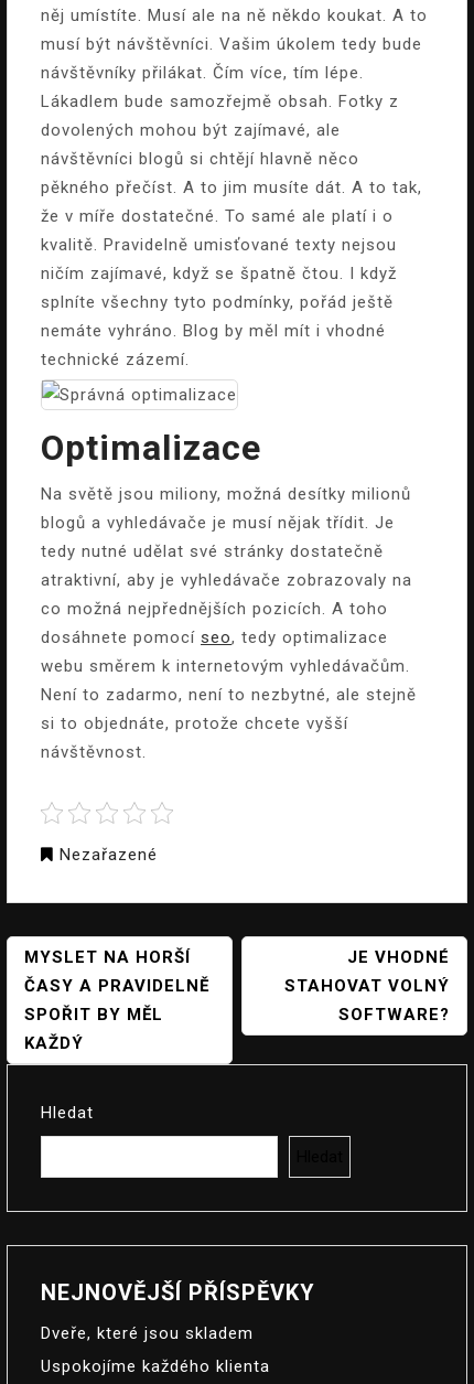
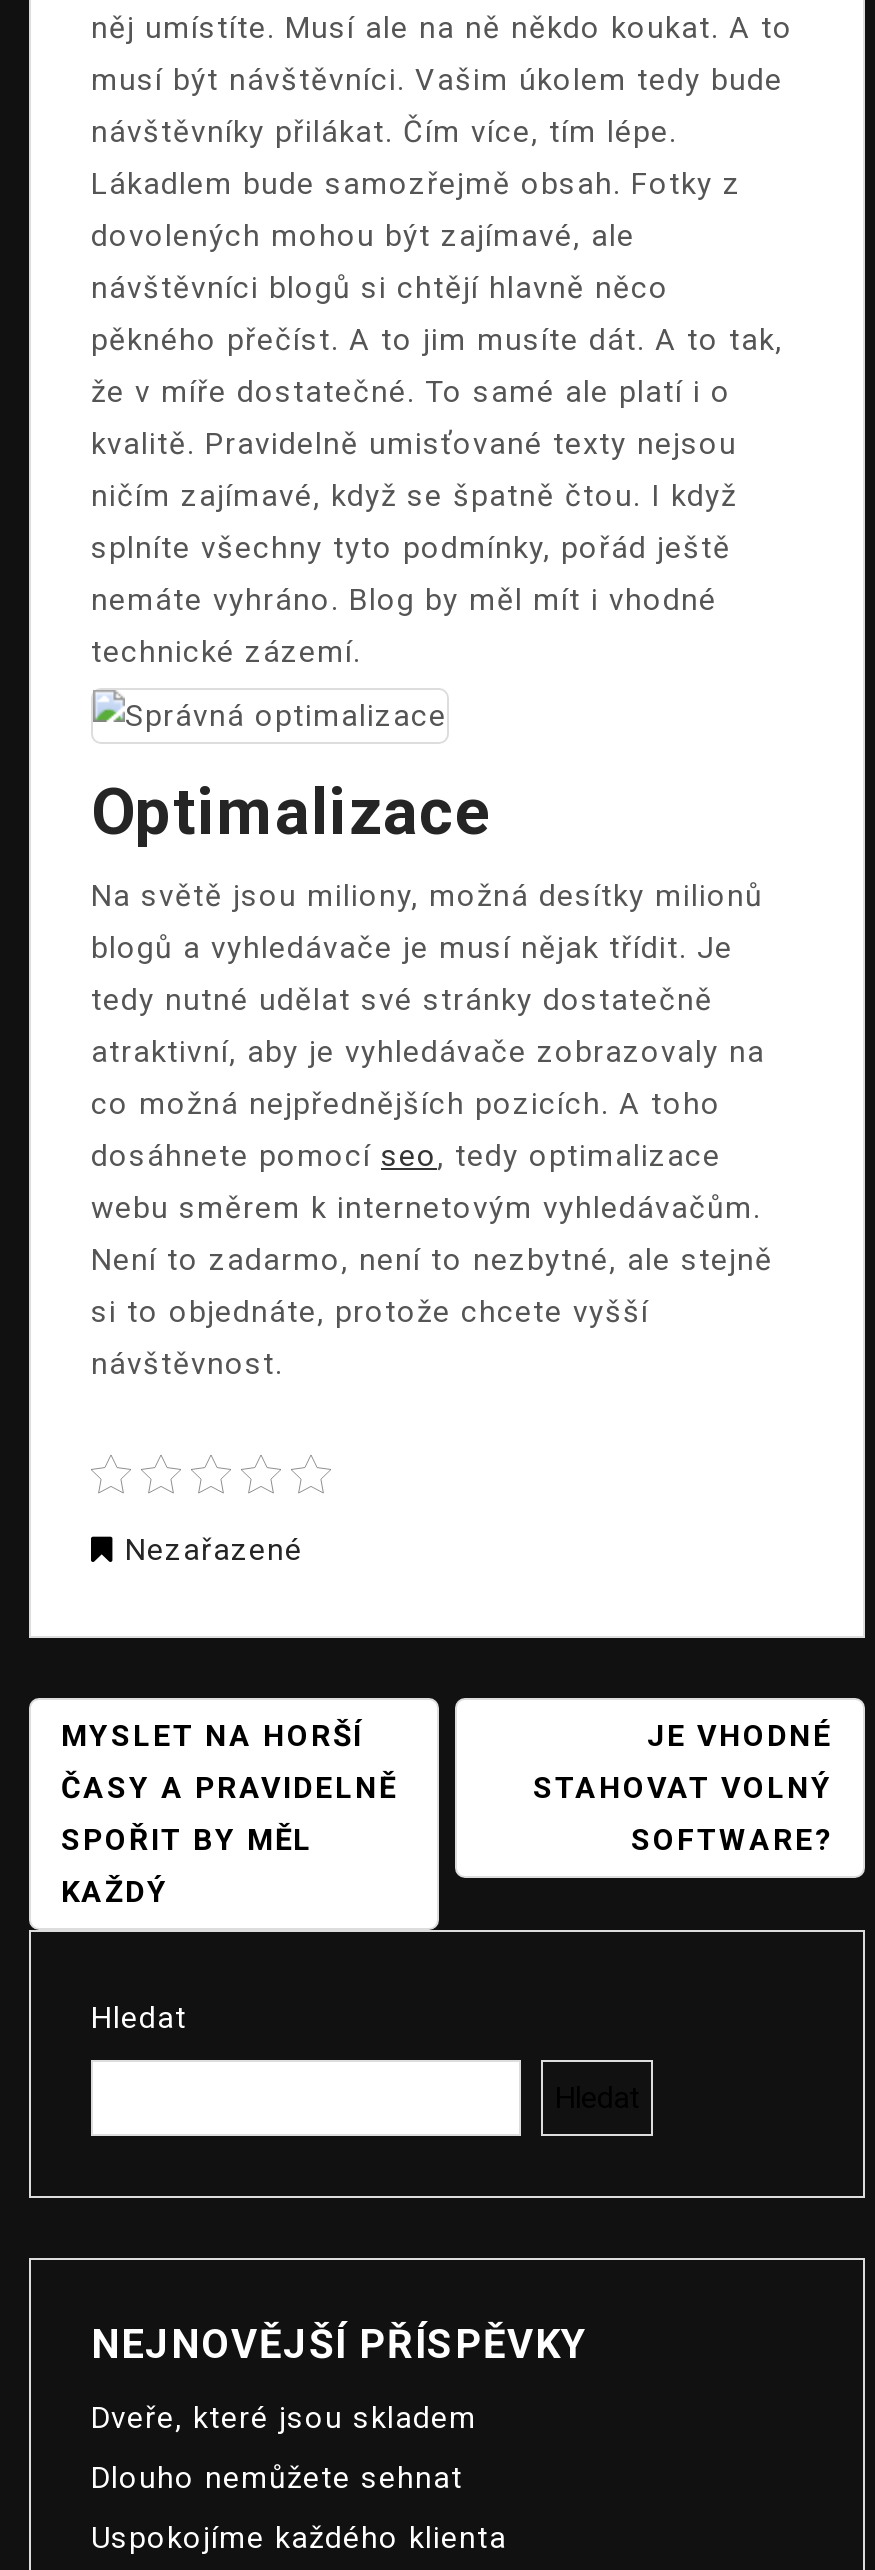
+ Dlouho nemůžete sehnat
